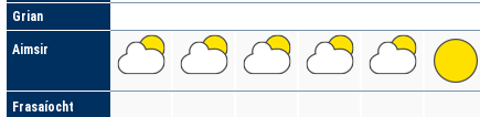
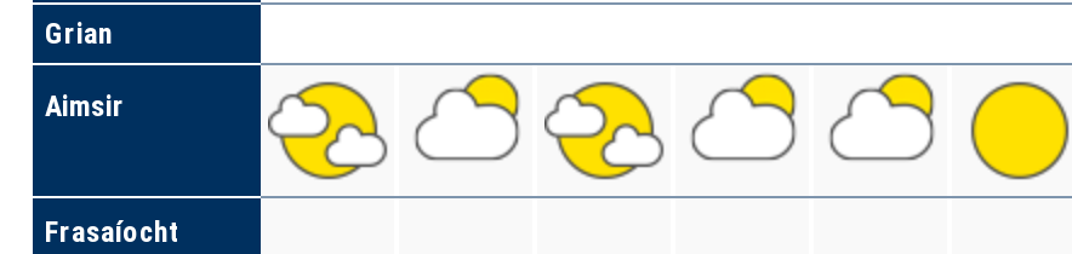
- [image]
+ [image]

- [image]
+ [image]
